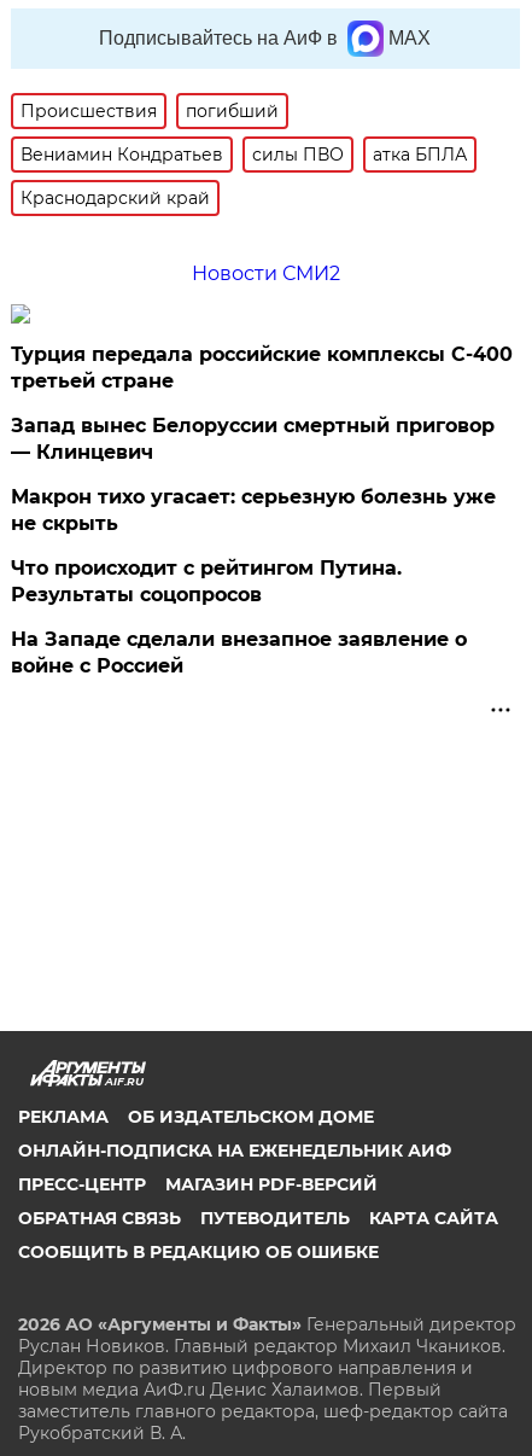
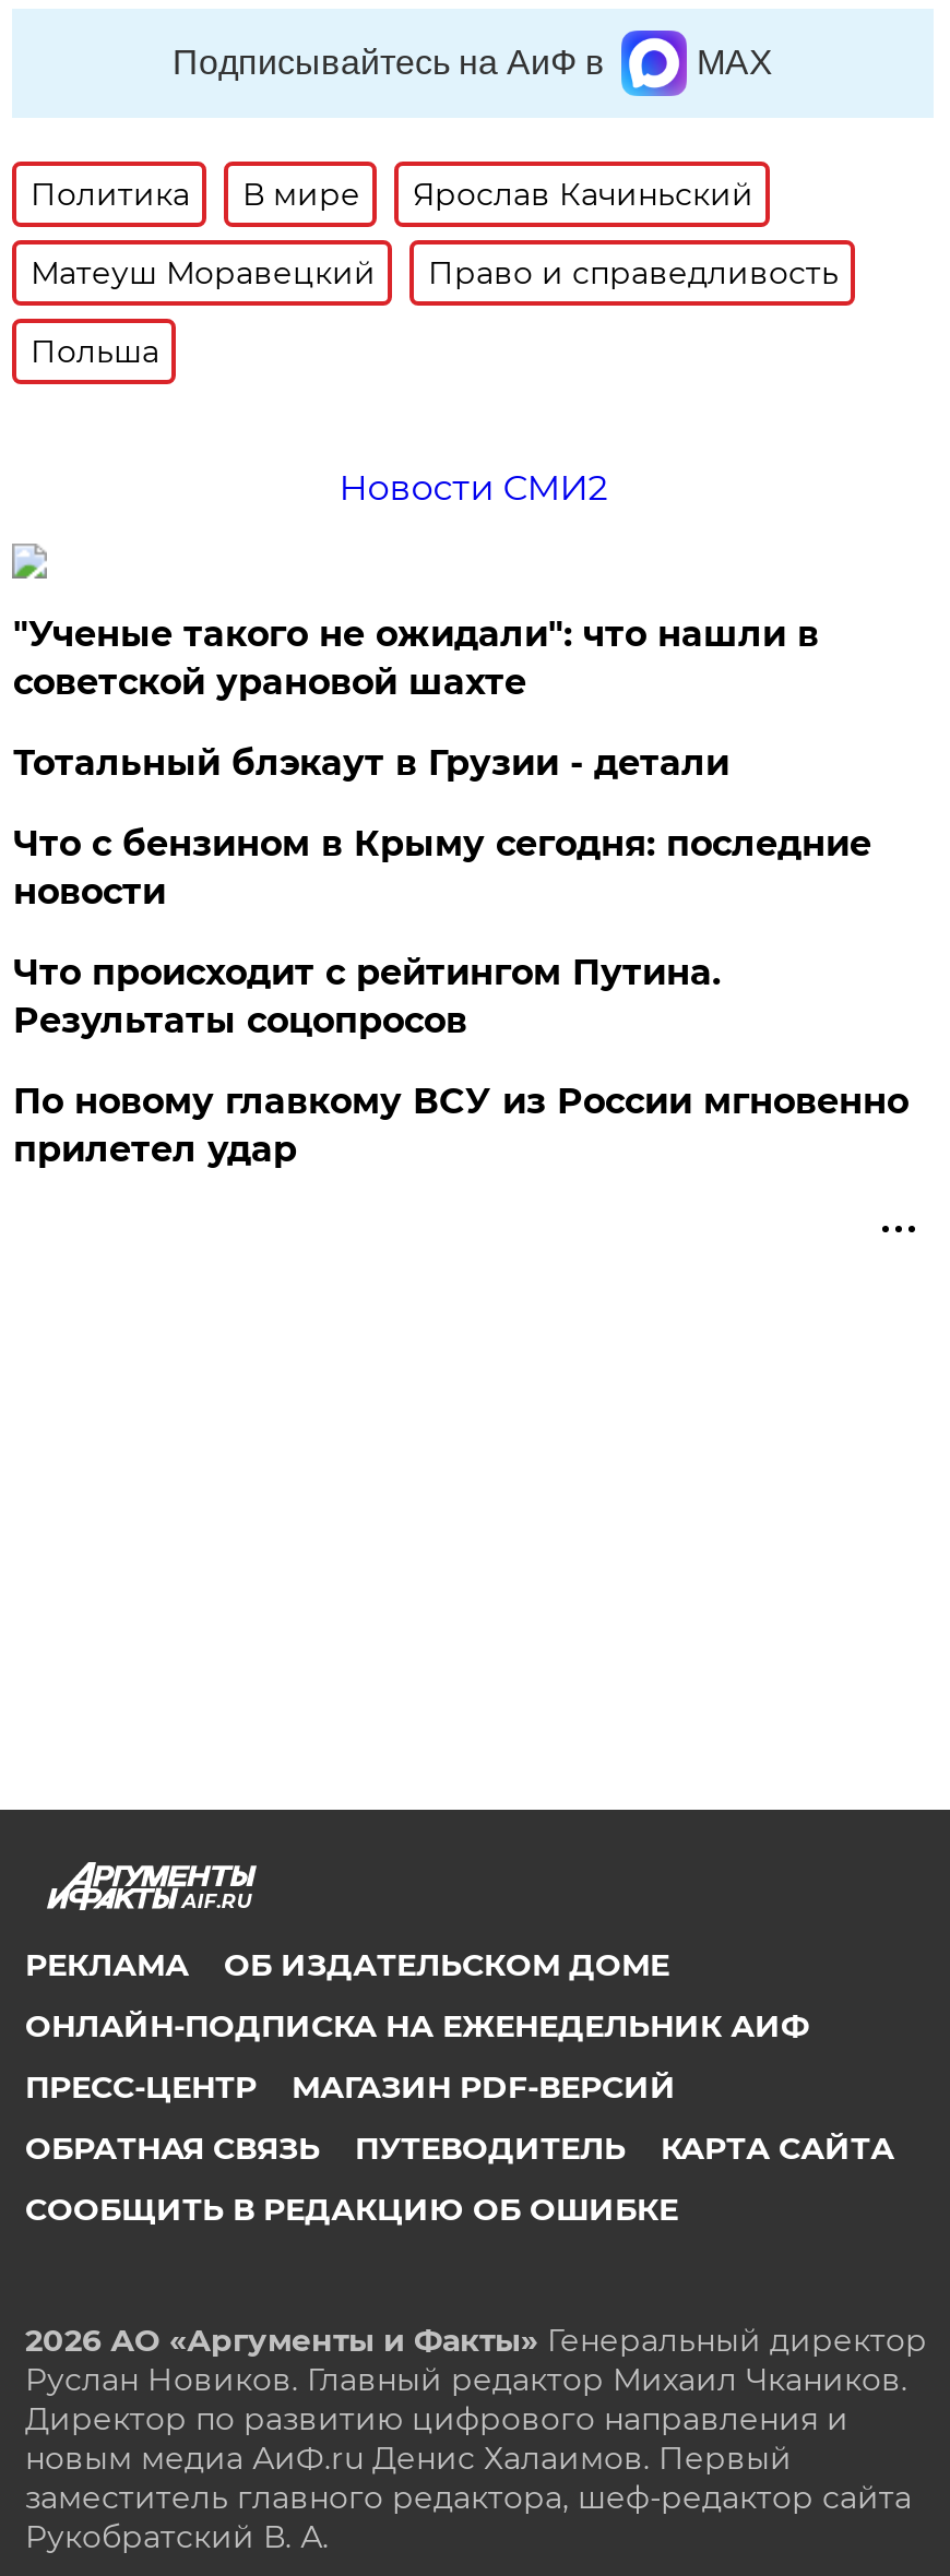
- Происшествия
- погибший
+ Политика
+ В мире
+ Ярослав Качиньский

- Вениамин Кондратьев
- силы ПВО
- атка БПЛА
+ Матеуш Моравецкий
+ Право и справедливость

- Краснодарский край
+ Польша

- Турция передала российские комплексы С-400
- третьей стране
+ "Ученые такого не ожидали": что нашли в
+ советской урановой шахте

- Запад вынес Белоруссии смертный приговор
- — Клинцевич
+ Тотальный блэкаут в Грузии - детали

- Макрон тихо угасает: серьезную болезнь уже
- не скрыть
+ Что с бензином в Крыму сегодня: последние
+ новости

- На Западе сделали внезапное заявление о
- войне с Россией
+ По новому главкому ВСУ из России мгновенно
+ прилетел удар
